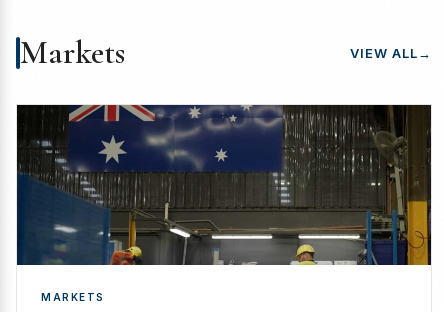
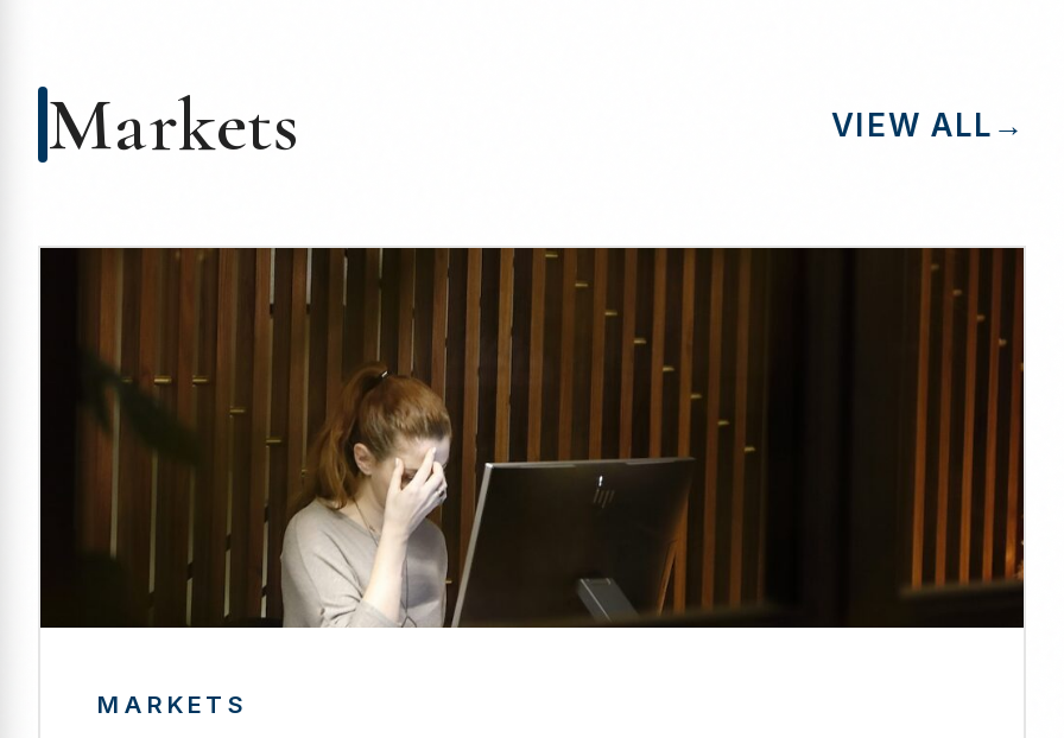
- [image]
+ [image]
